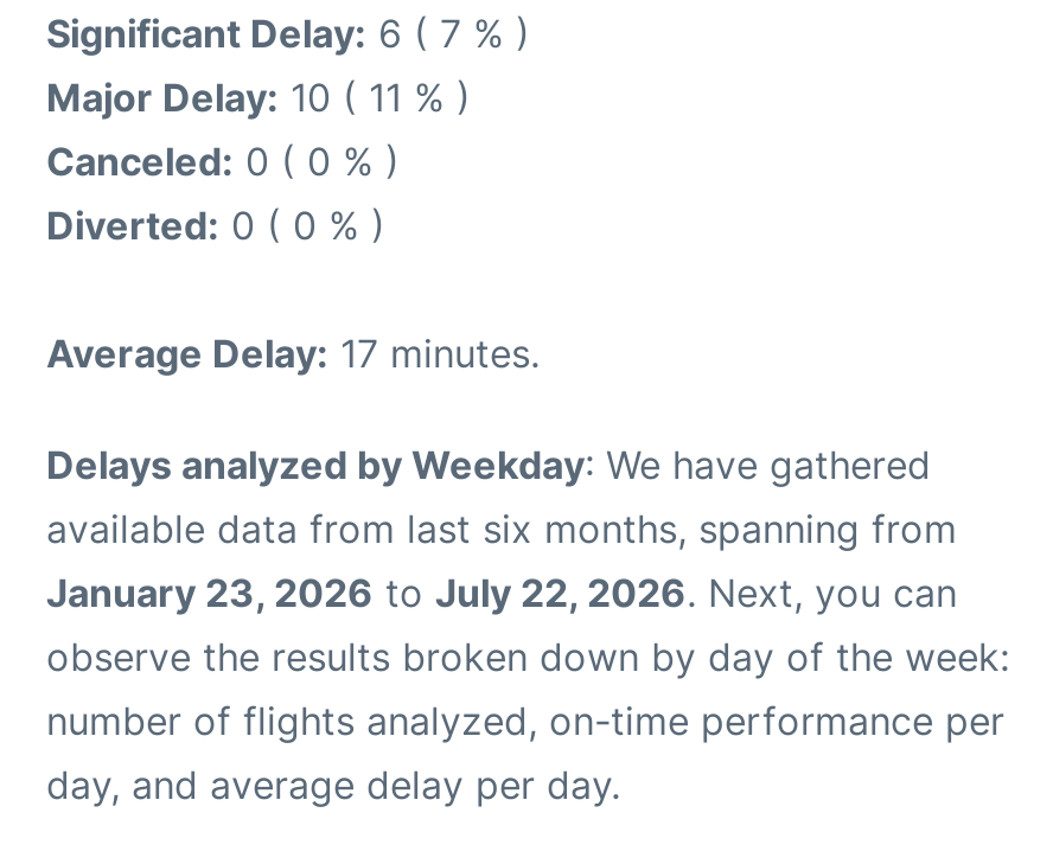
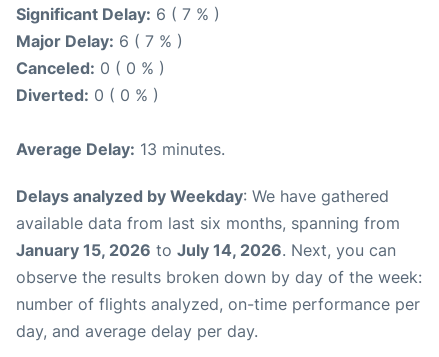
- Major Delay: 10 ( 11 % )
+ Major Delay: 6 ( 7 % )

- Average Delay: 17 minutes.
+ Average Delay: 13 minutes.

- January 23, 2026 to July 22, 2026. Next, you can
+ January 15, 2026 to July 14, 2026. Next, you can
